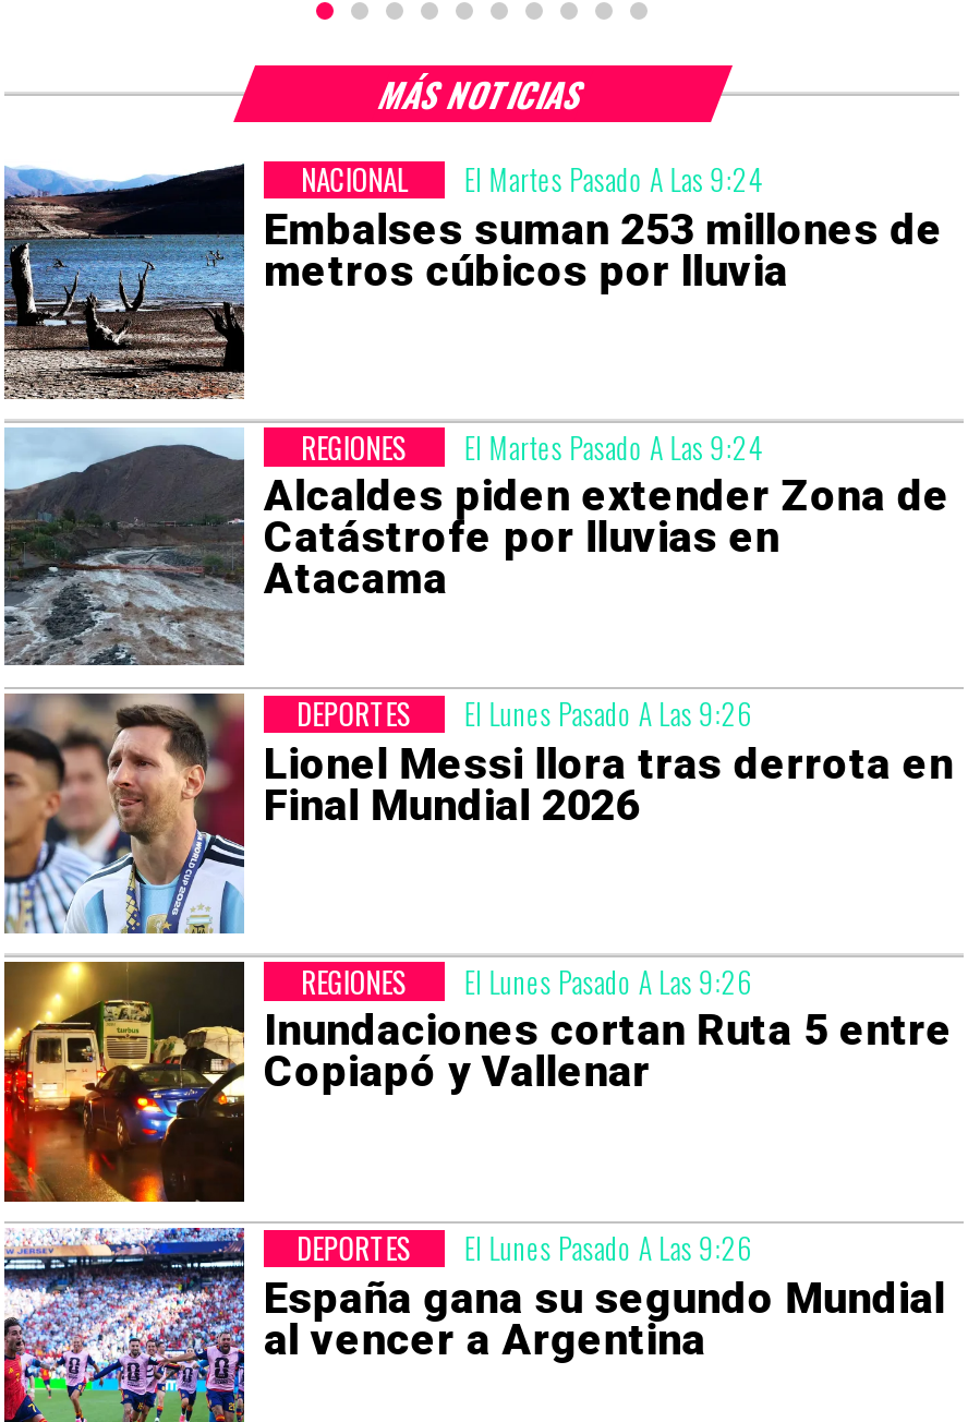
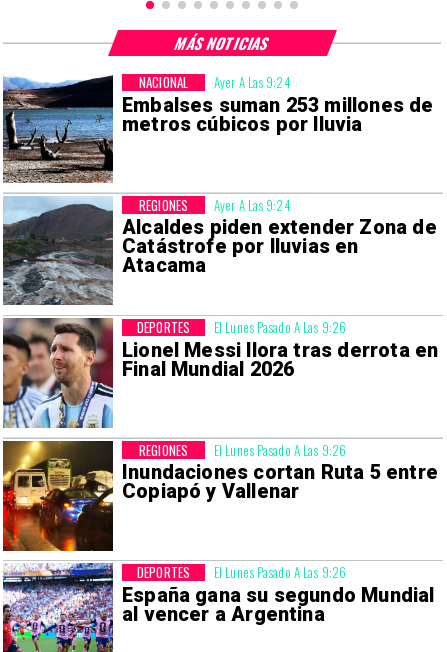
- El Martes Pasado A Las 9:24
+ Ayer A Las 9:24

- El Martes Pasado A Las 9:24
+ Ayer A Las 9:24
